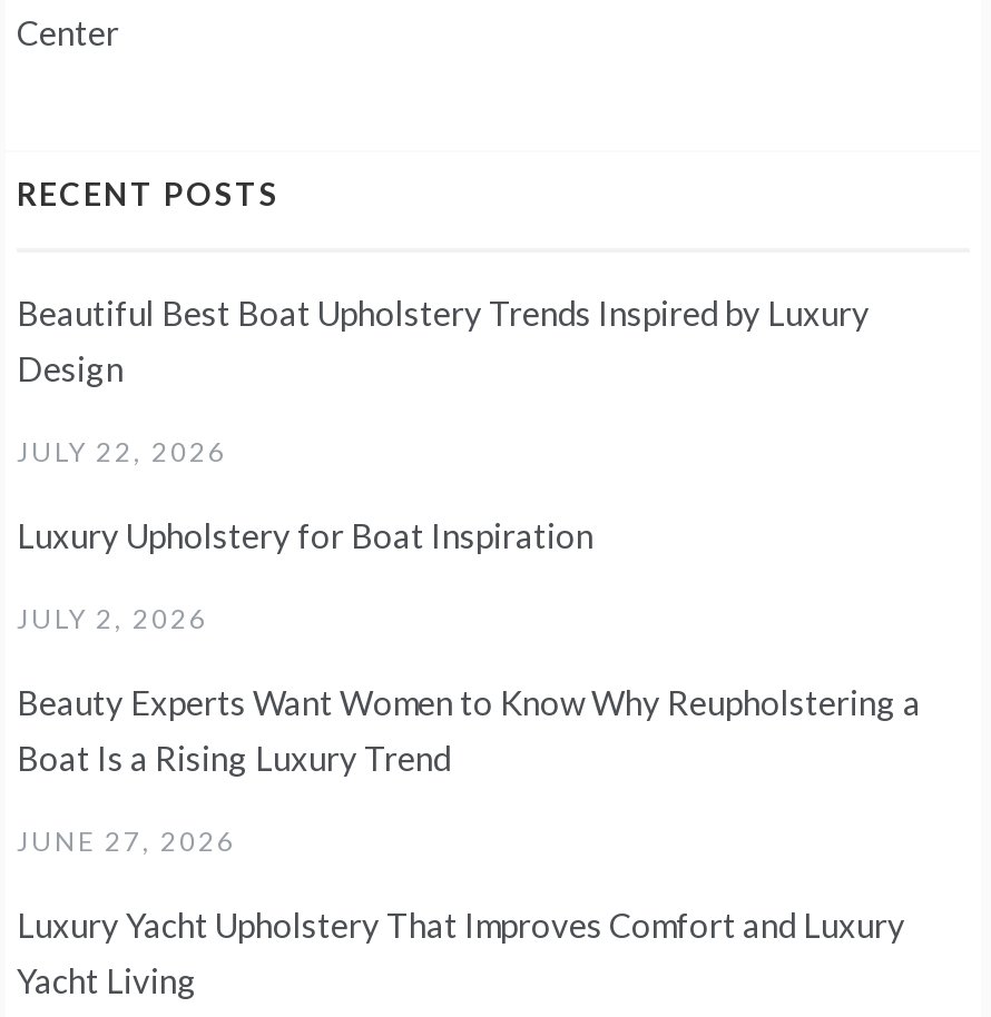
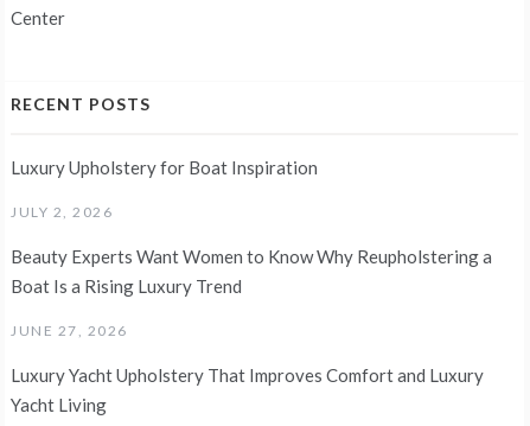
- Beautiful Best Boat Upholstery Trends Inspired by Luxury
- Design
- JULY 22, 2026
